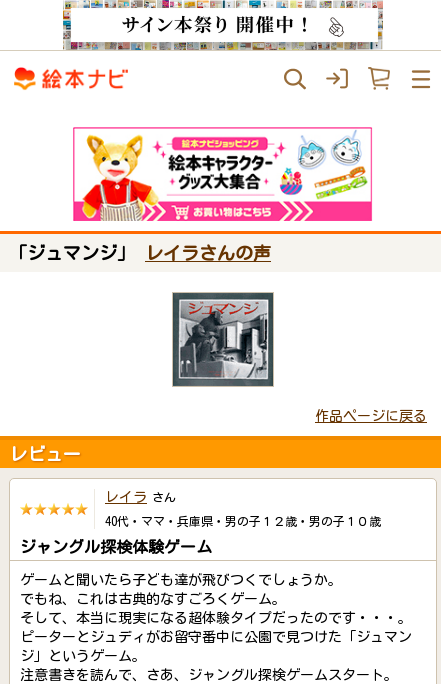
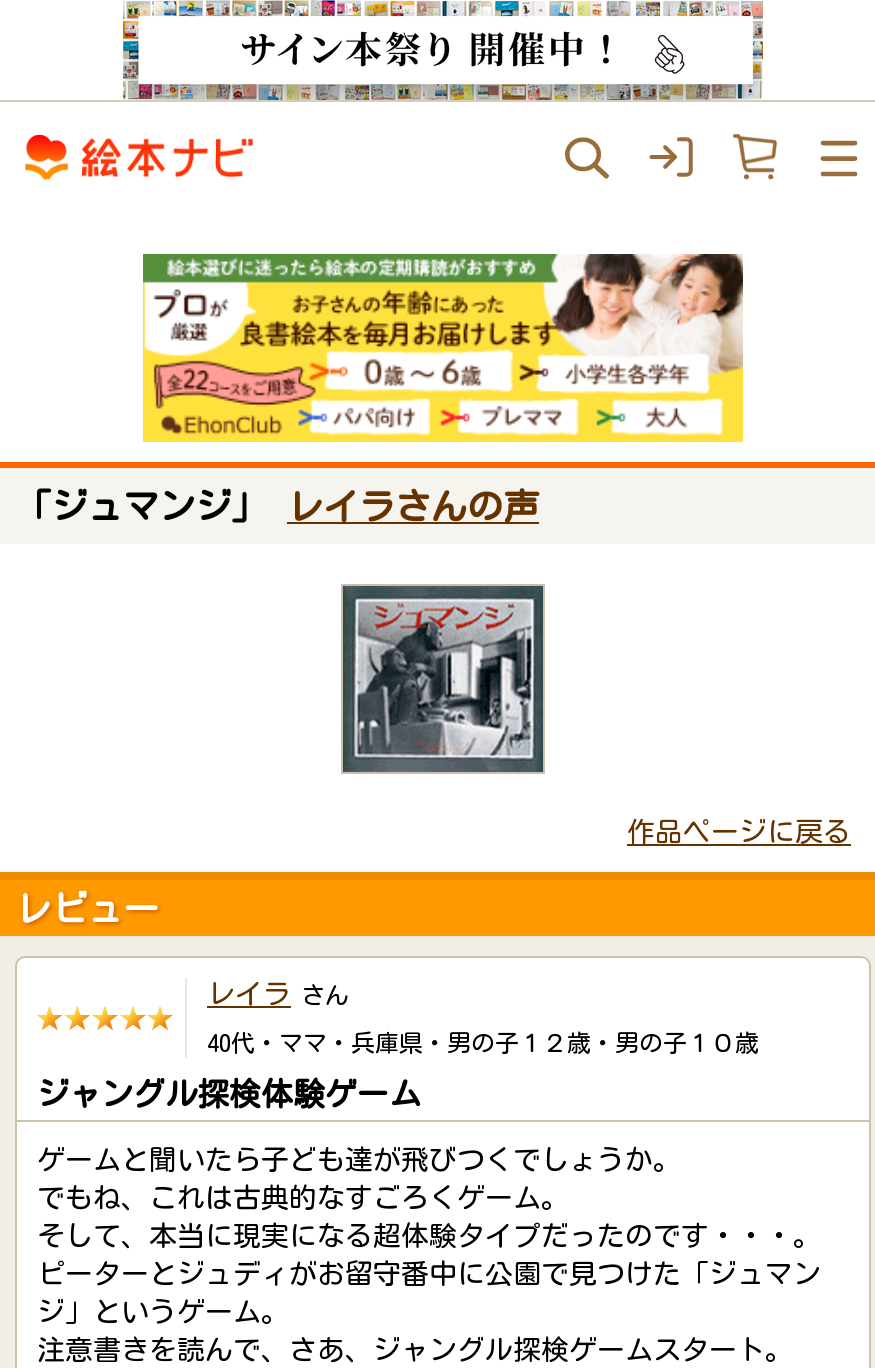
- [image]
+ [image]
